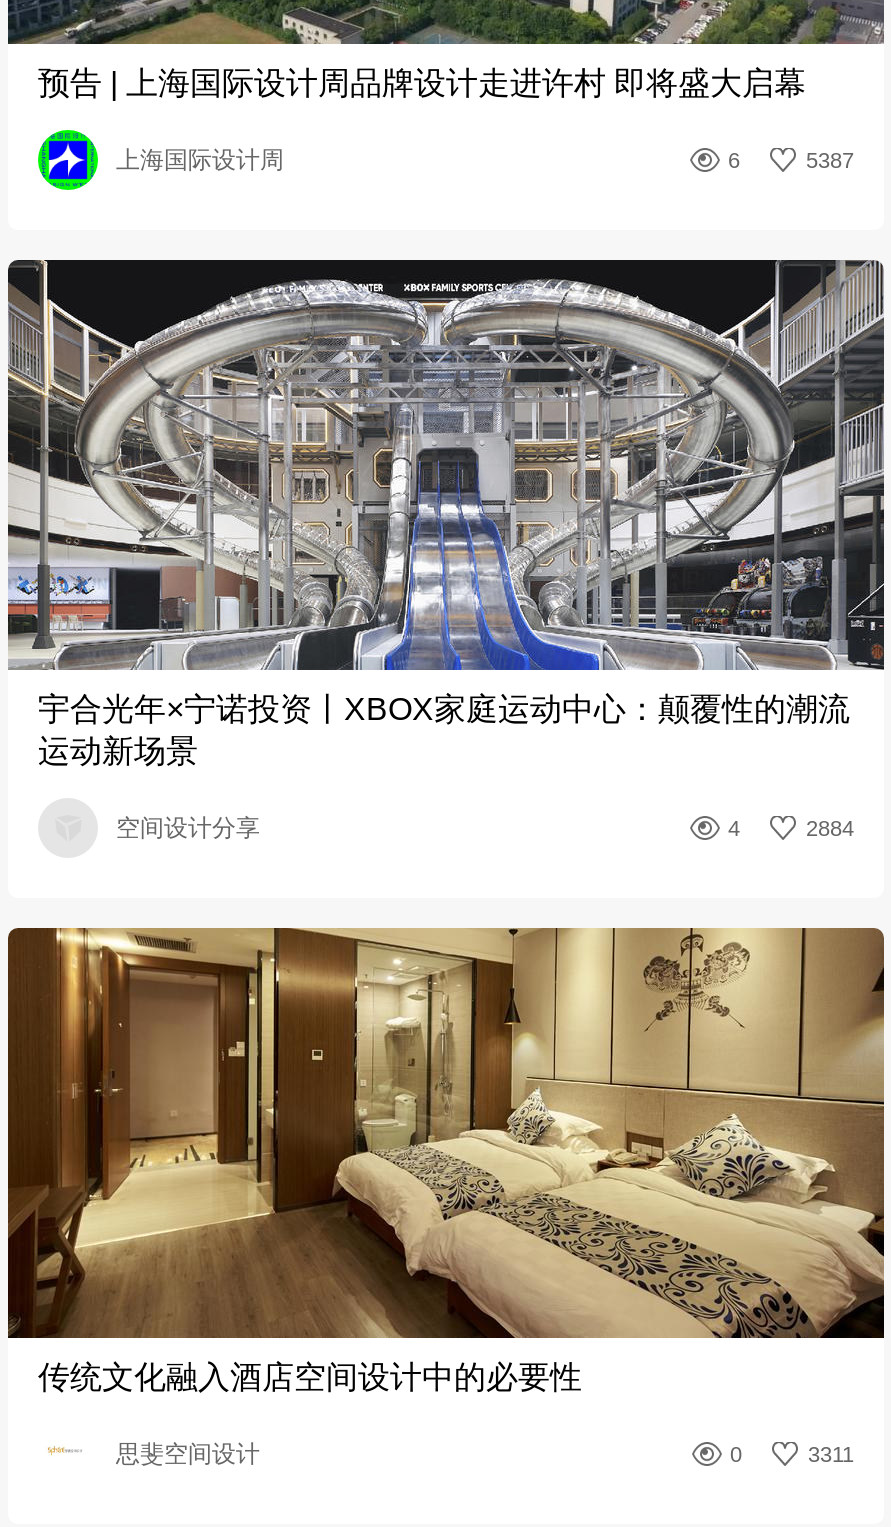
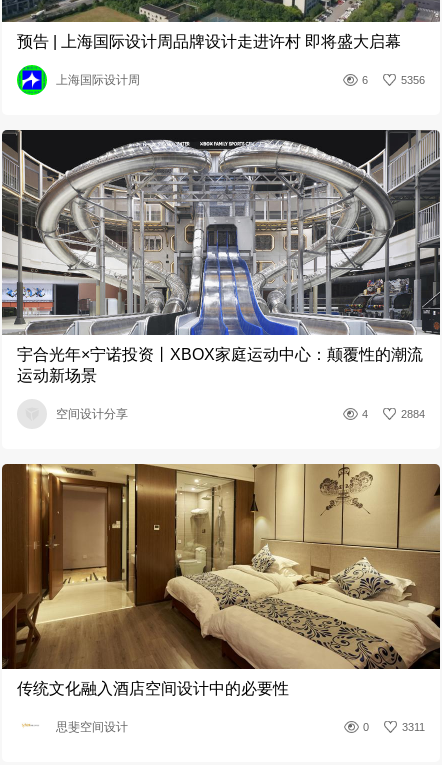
- 5387
+ 5356
